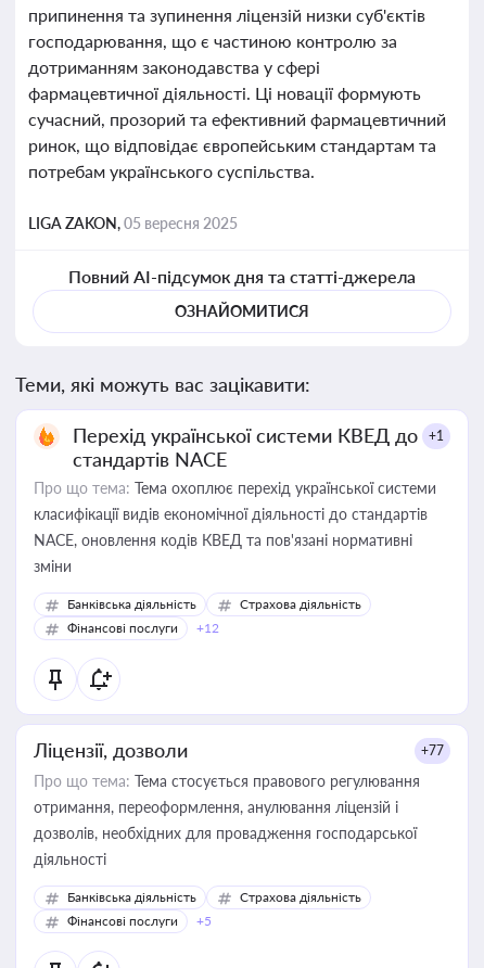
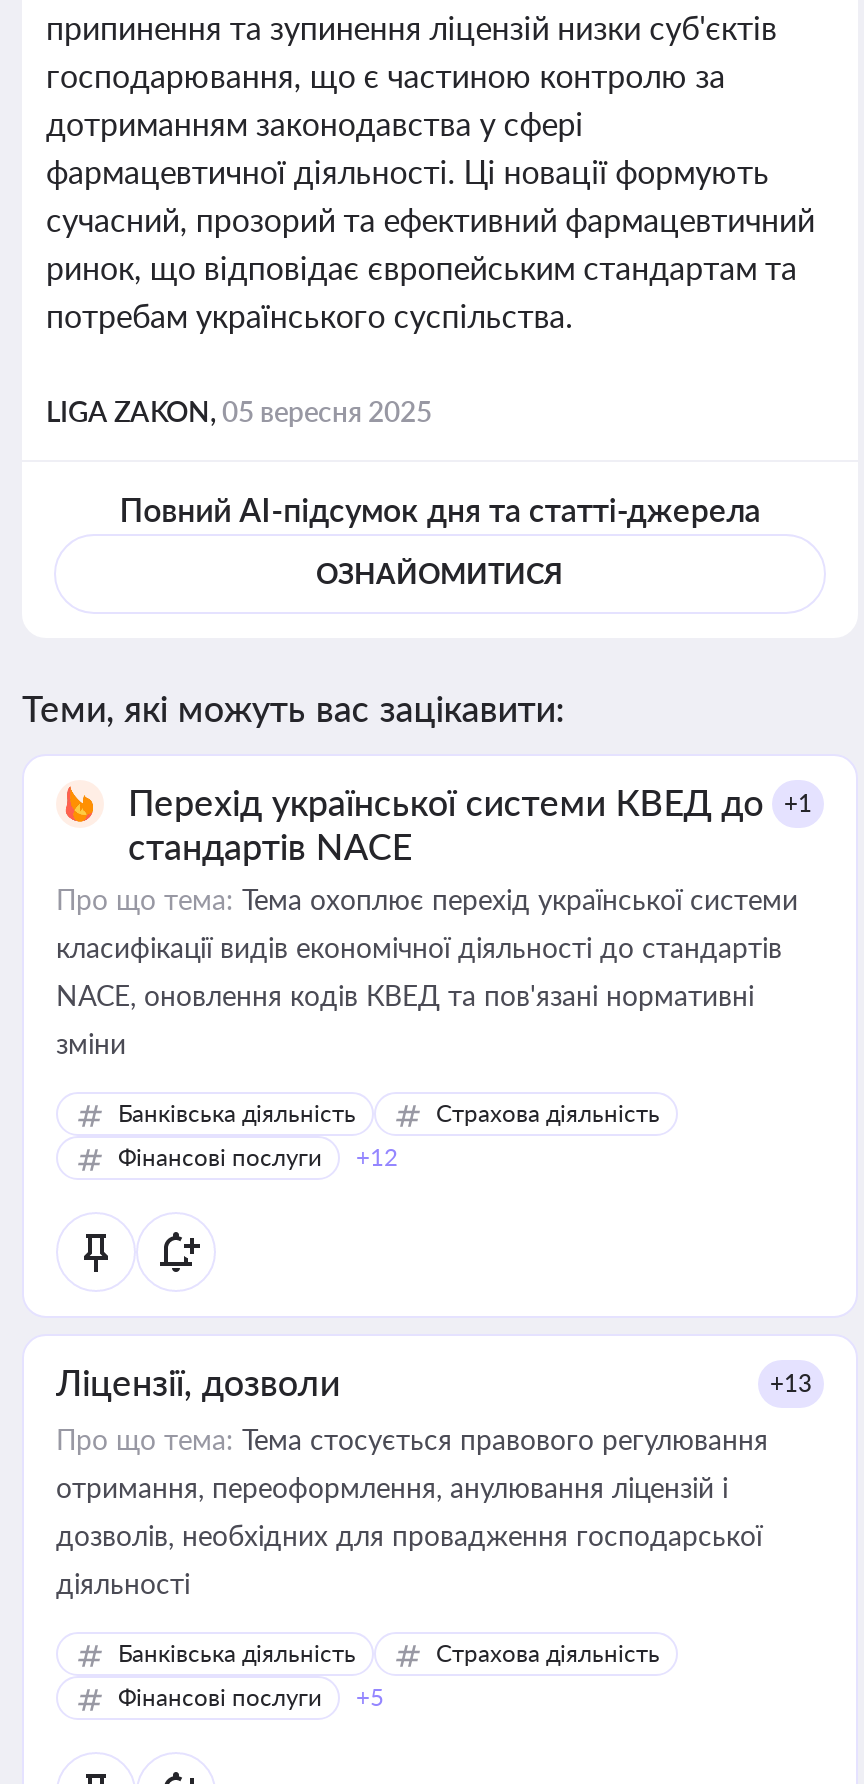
- +77
+ +13
